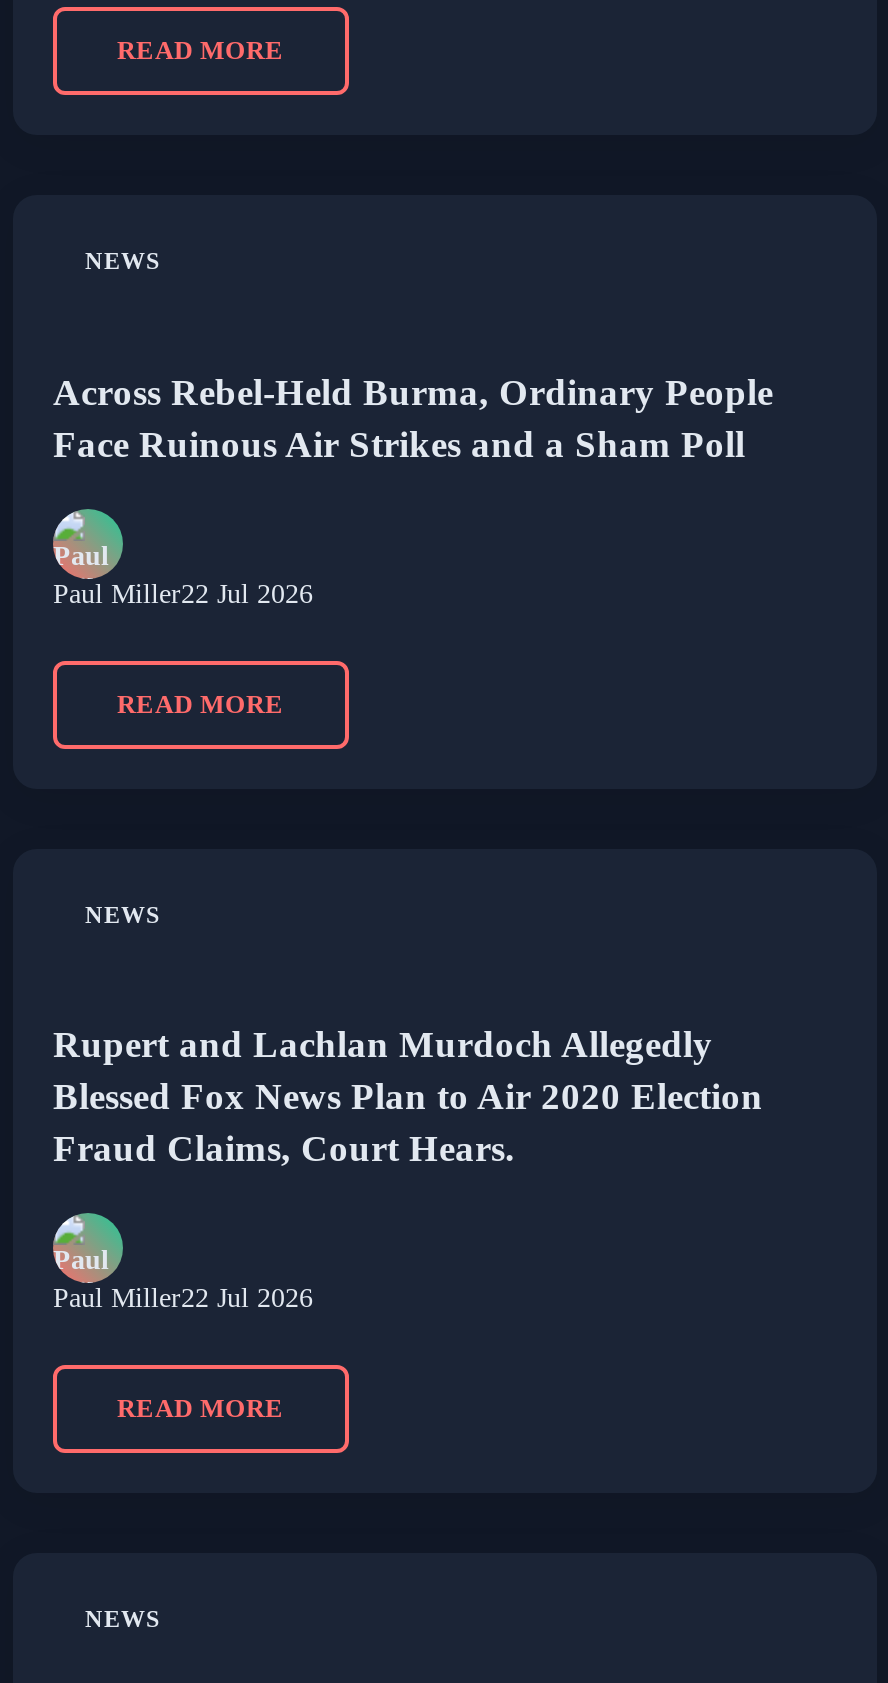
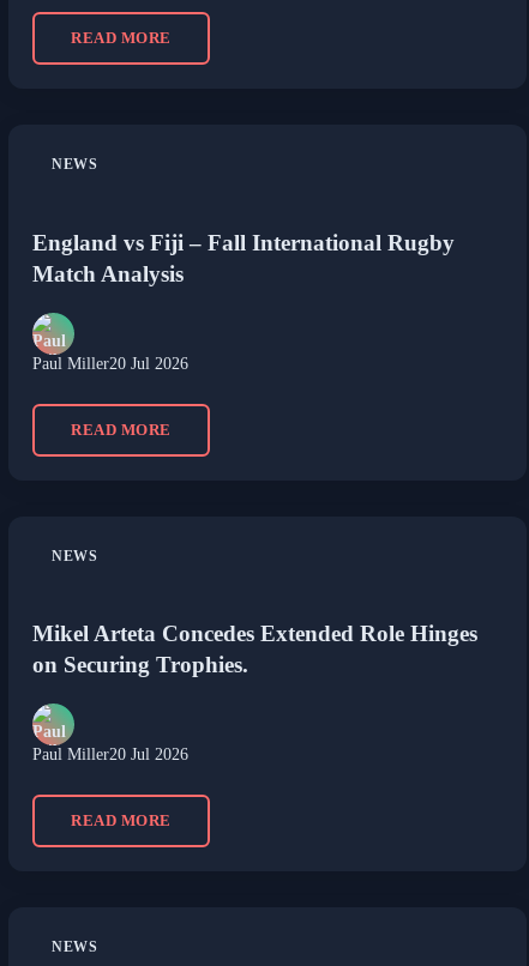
- Across Rebel-Held Burma, Ordinary People
- Face Ruinous Air Strikes and a Sham Poll
+ England vs Fiji – Fall International Rugby
+ Match Analysis

- Paul Miller22 Jul 2026
+ Paul Miller20 Jul 2026

- Rupert and Lachlan Murdoch Allegedly
- Blessed Fox News Plan to Air 2020 Election
- Fraud Claims, Court Hears.
+ Mikel Arteta Concedes Extended Role Hinges
+ on Securing Trophies.

- Paul Miller22 Jul 2026
+ Paul Miller20 Jul 2026
